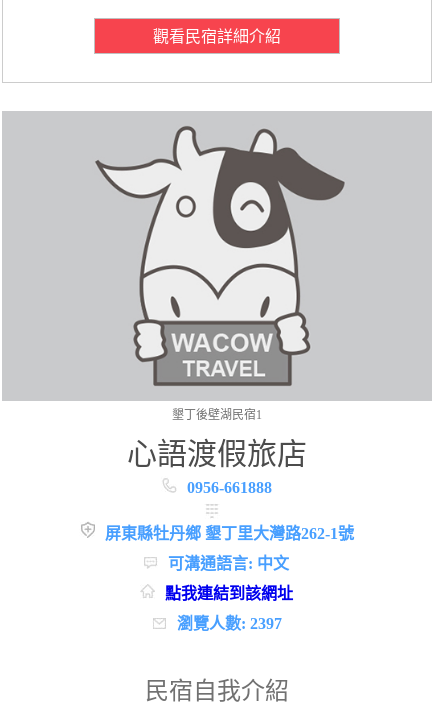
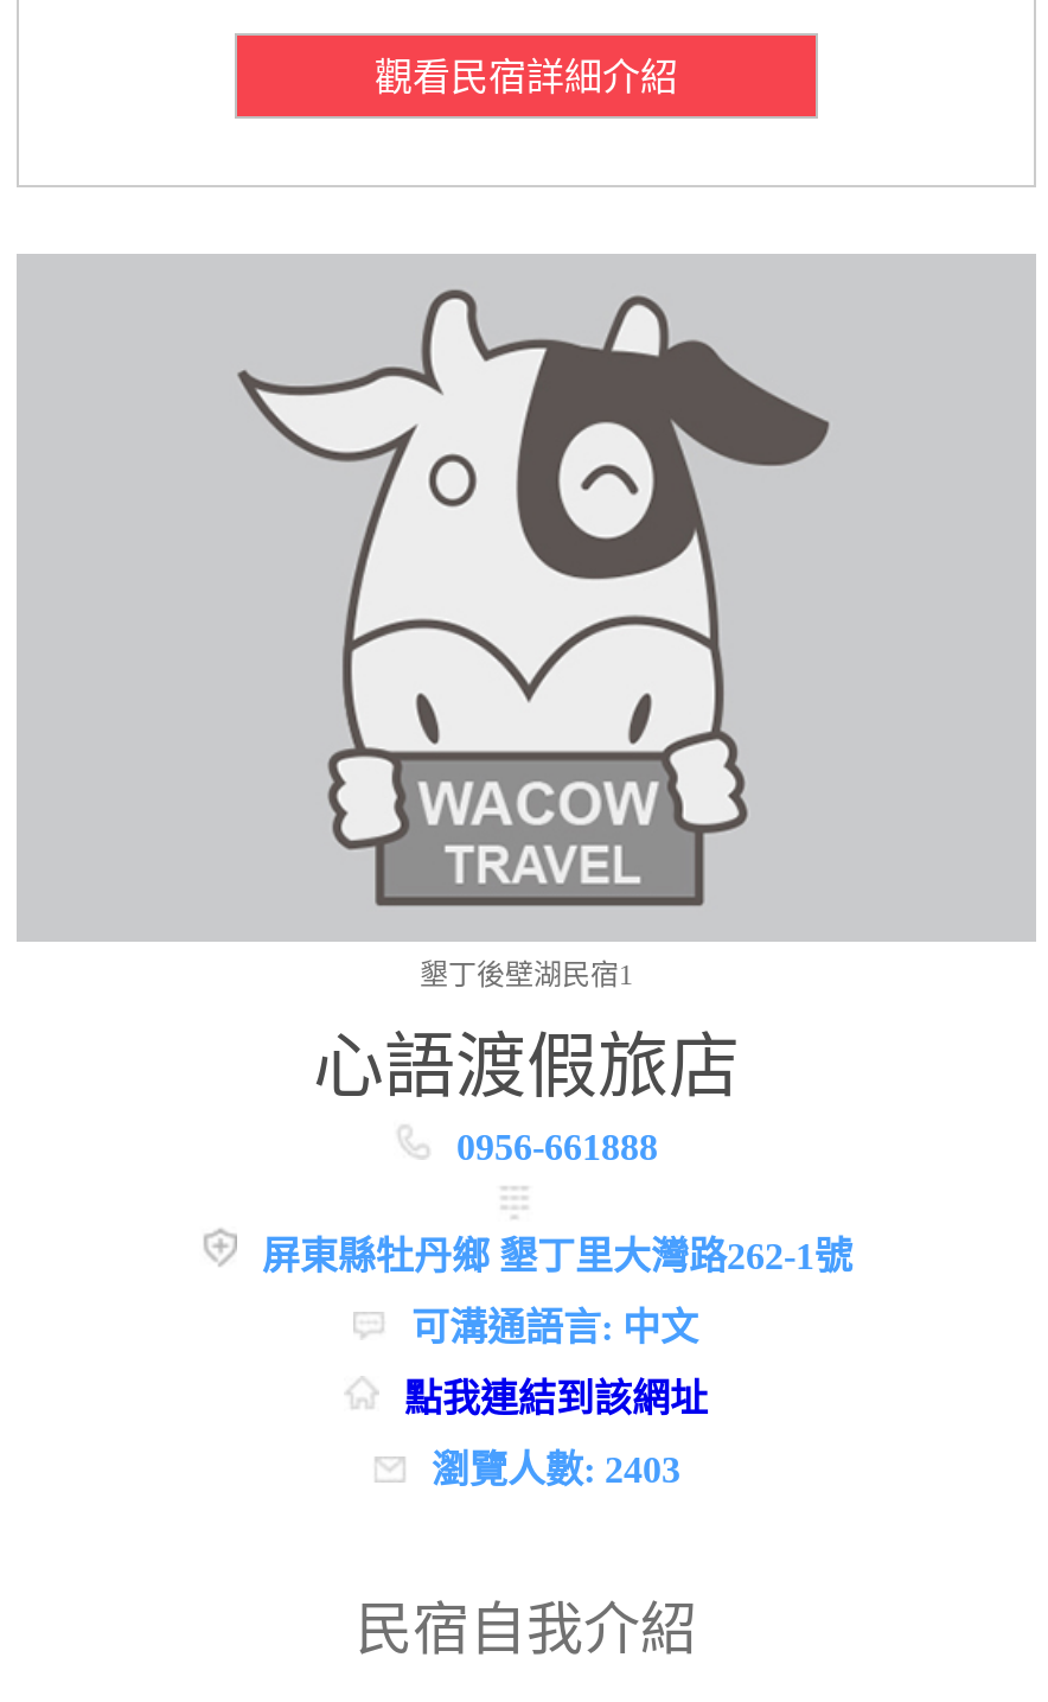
- 瀏覽人數: 2397
+ 瀏覽人數: 2403
